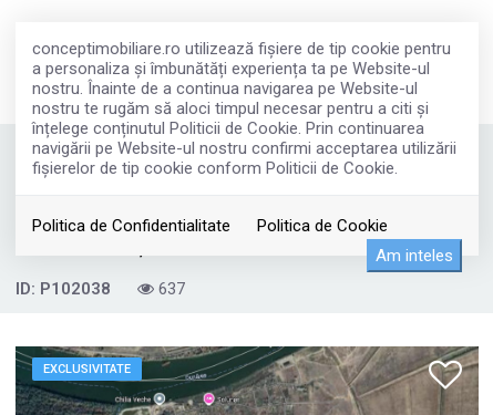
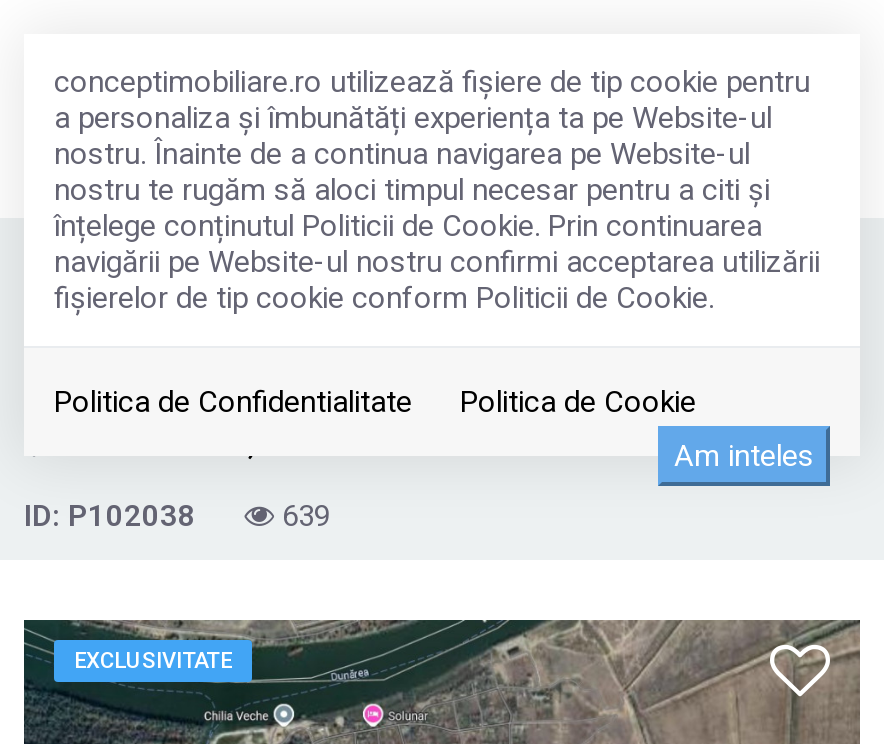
- 637
+ 639
